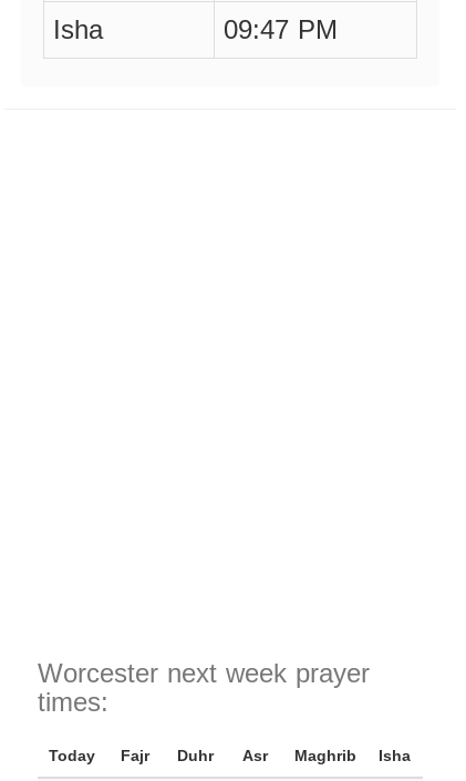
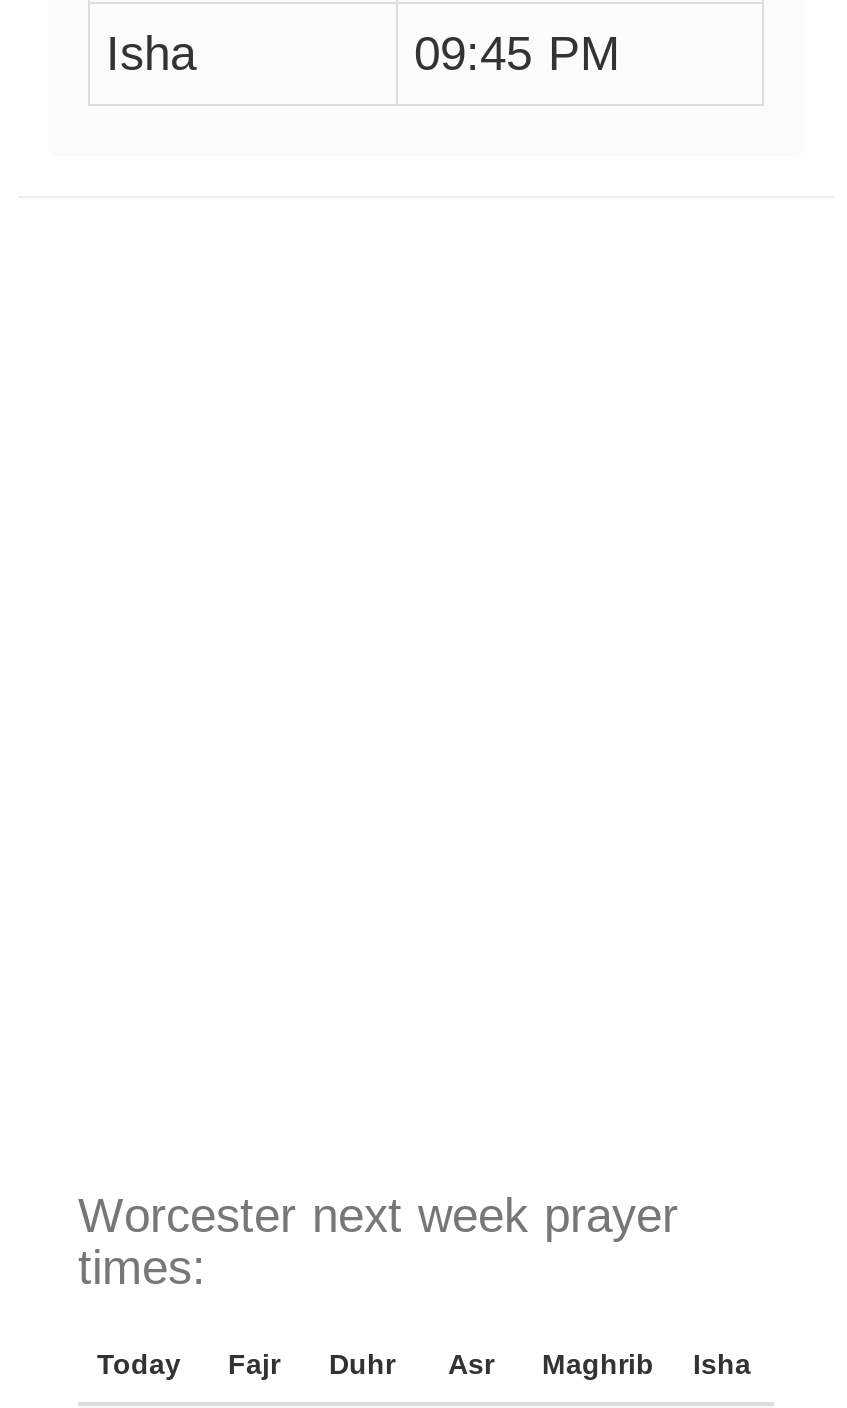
- 09:47 PM
+ 09:45 PM
